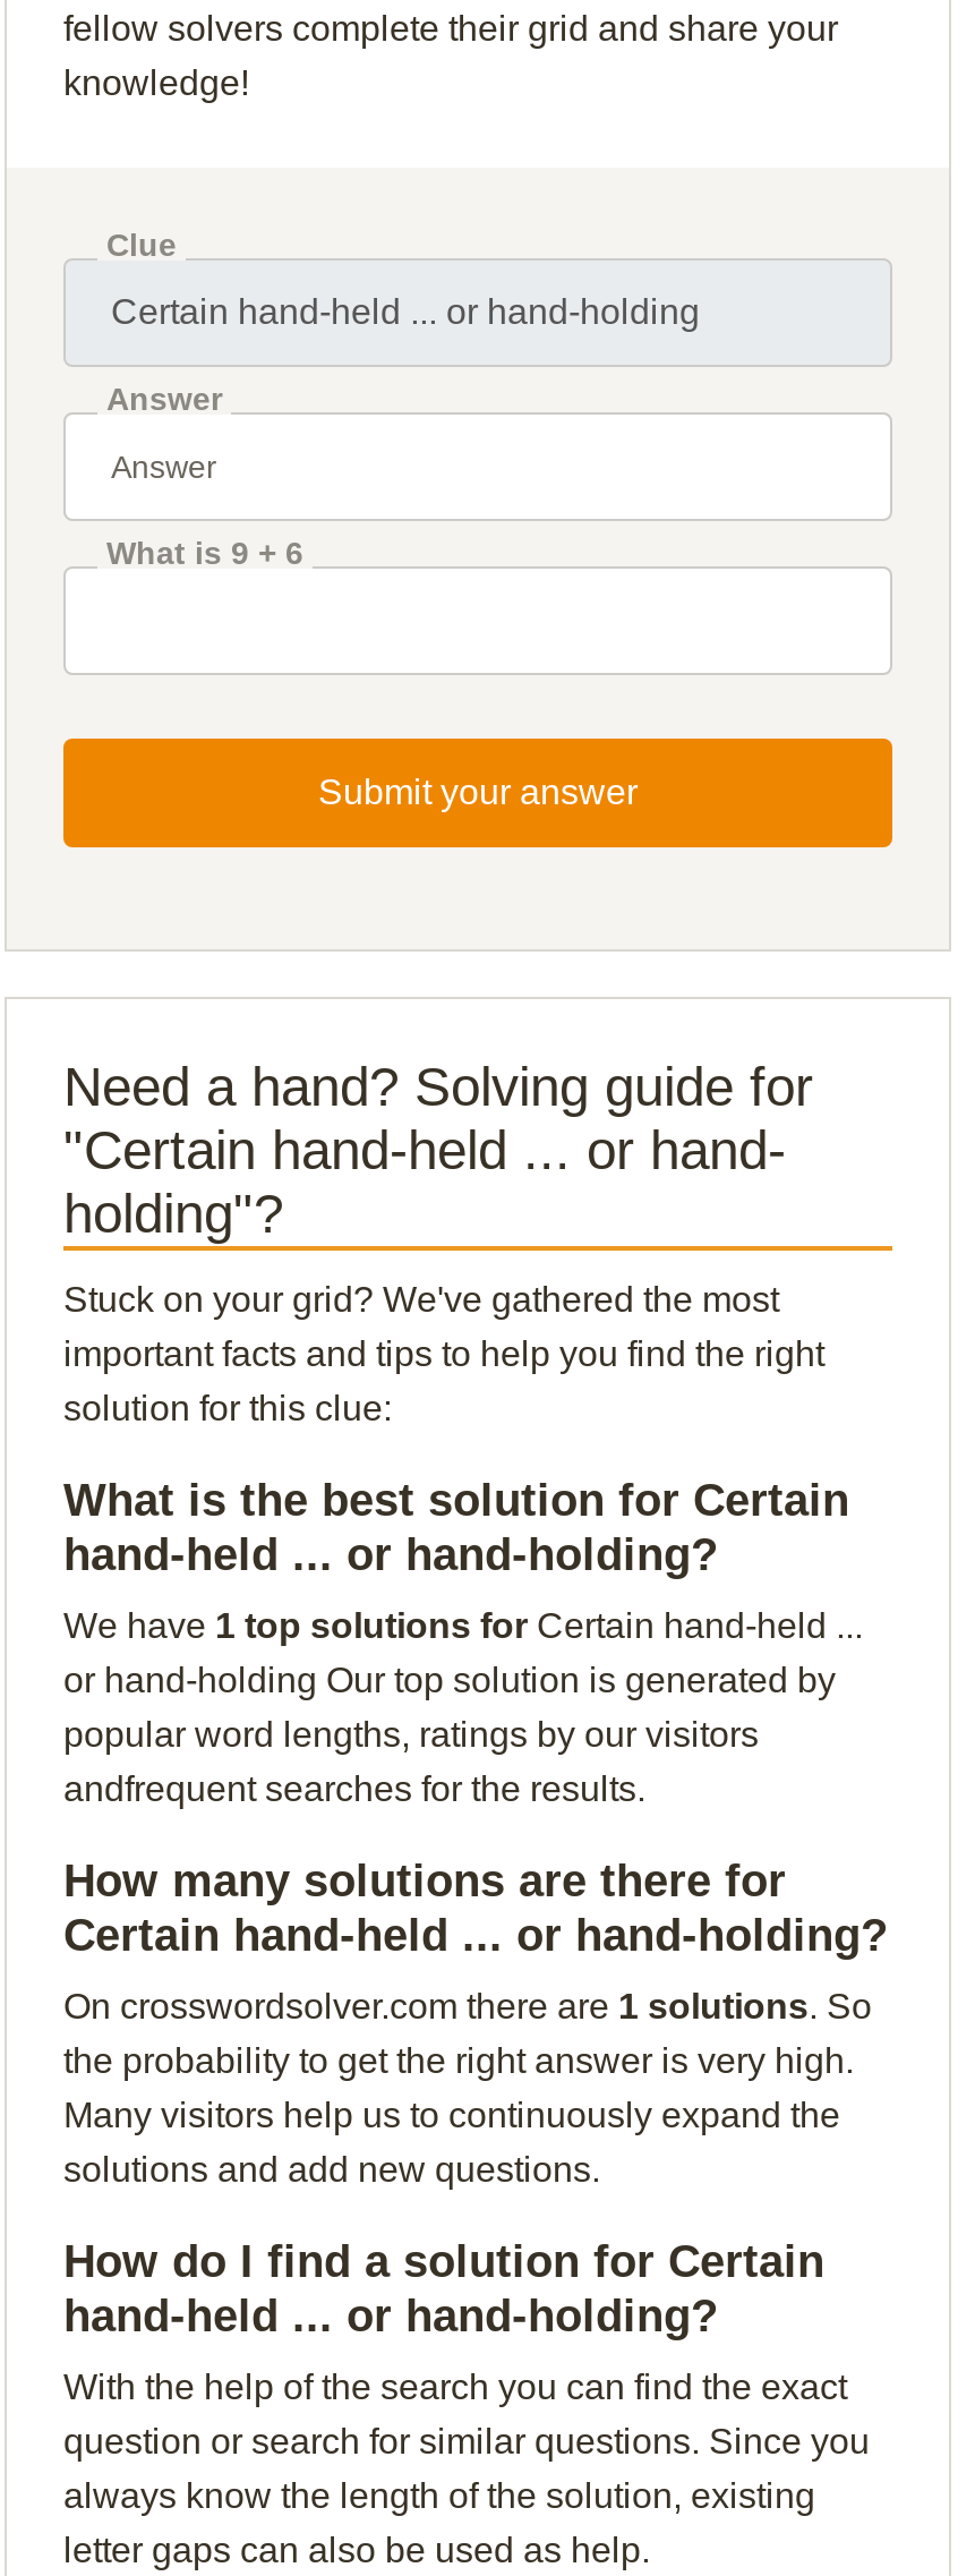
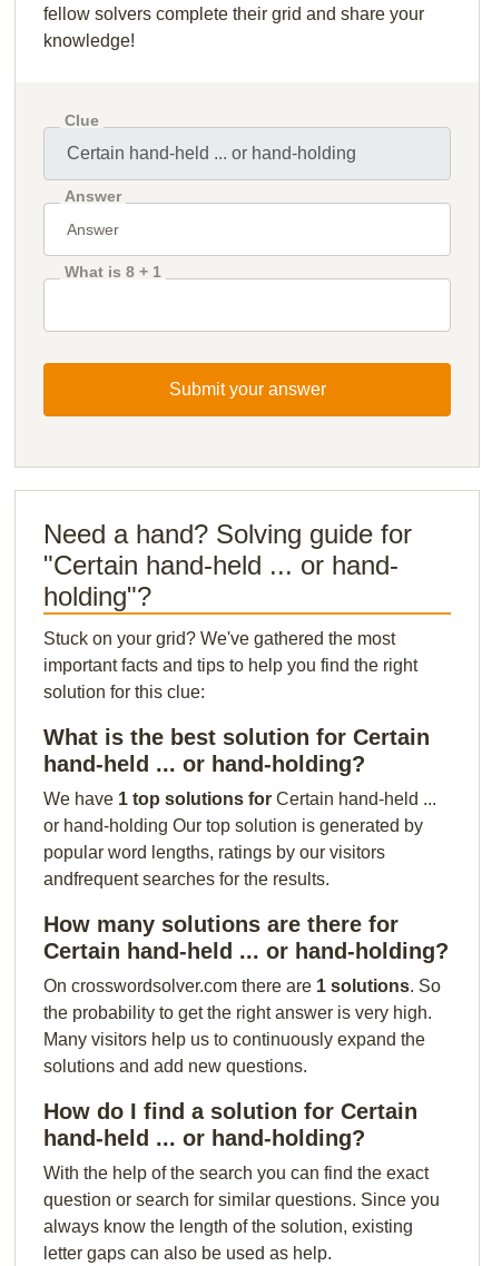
- What is 9 + 6
+ What is 8 + 1
